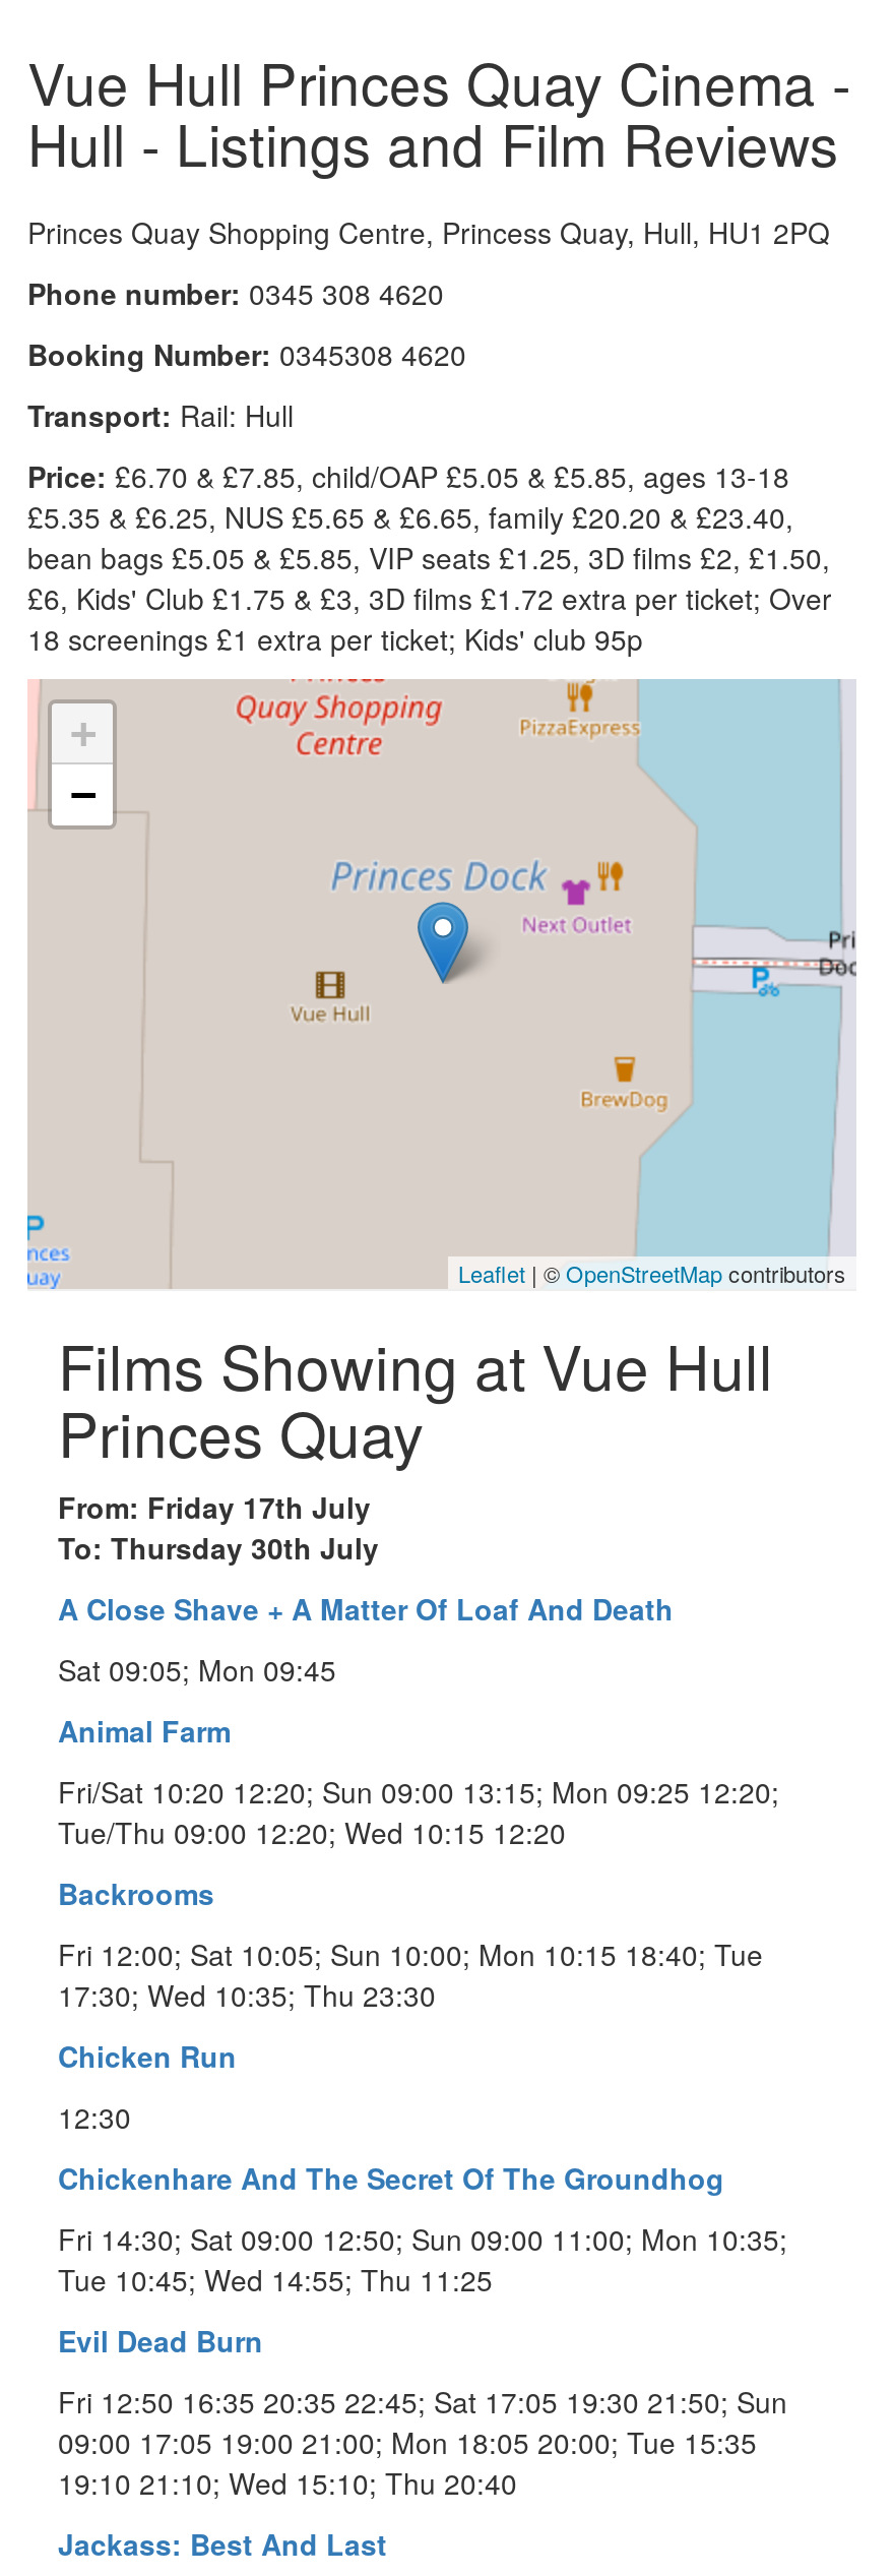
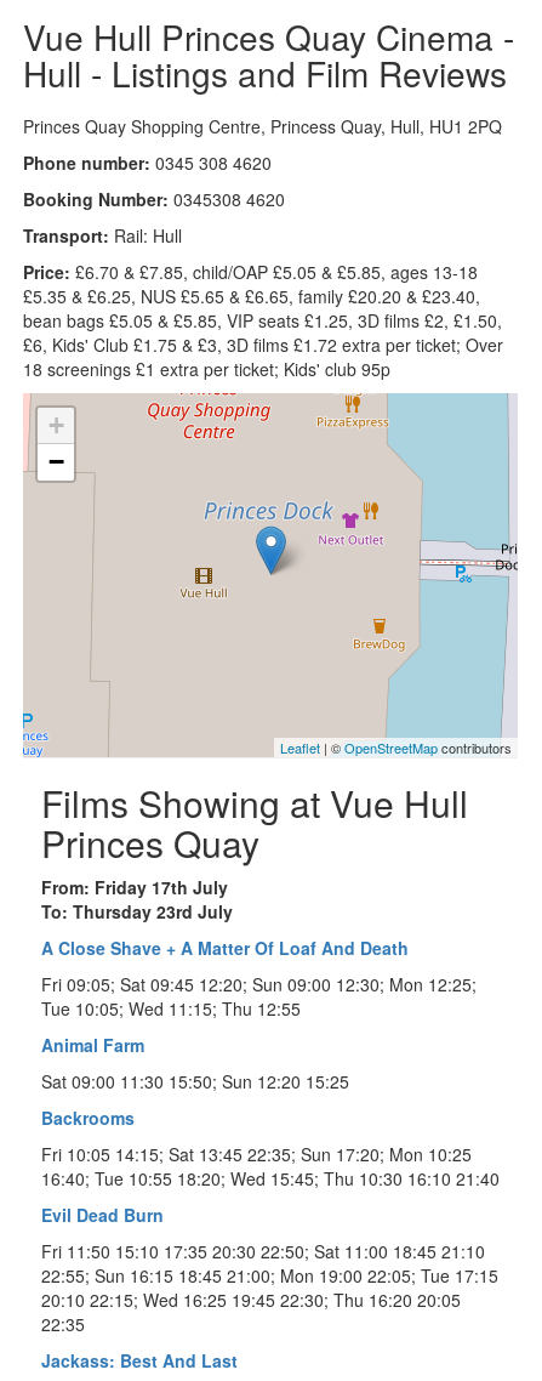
- To: Thursday 30th July
+ To: Thursday 23rd July

- Sat 09:05; Mon 09:45
+ Fri 09:05; Sat 09:45 12:20; Sun 09:00 12:30; Mon 12:25;
+ Tue 10:05; Wed 11:15; Thu 12:55

moved down: Animal Farm

- Fri/Sat 10:20 12:20; Sun 09:00 13:15; Mon 09:25 12:20;
- Tue/Thu 09:00 12:20; Wed 10:15 12:20
+ Sat 09:00 11:30 15:50; Sun 12:20 15:25

- Fri 12:00; Sat 10:05; Sun 10:00; Mon 10:15 18:40; Tue
- 17:30; Wed 10:35; Thu 23:30
- Chicken Run
- 12:30
- Chickenhare And The Secret Of The Groundhog
- Fri 14:30; Sat 09:00 12:50; Sun 09:00 11:00; Mon 10:35;
- Tue 10:45; Wed 14:55; Thu 11:25
+ Fri 10:05 14:15; Sat 13:45 22:35; Sun 17:20; Mon 10:25
+ 16:40; Tue 10:55 18:20; Wed 15:45; Thu 10:30 16:10 21:40

moved up: Evil Dead Burn

- Fri 12:50 16:35 20:35 22:45; Sat 17:05 19:30 21:50; Sun
- 09:00 17:05 19:00 21:00; Mon 18:05 20:00; Tue 15:35
- 19:10 21:10; Wed 15:10; Thu 20:40
+ Fri 11:50 15:10 17:35 20:30 22:50; Sat 11:00 18:45 21:10
+ 22:55; Sun 16:15 18:45 21:00; Mon 19:00 22:05; Tue 17:15
+ 20:10 22:15; Wed 16:25 19:45 22:30; Thu 16:20 20:05
+ 22:35
